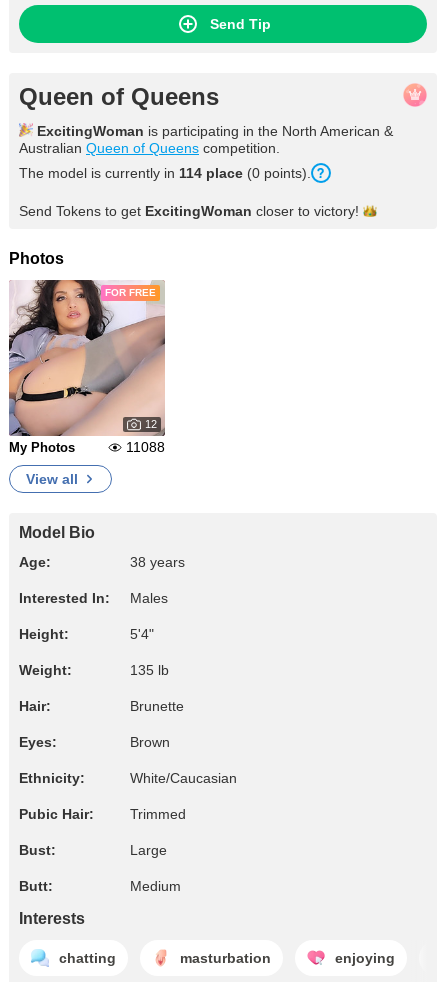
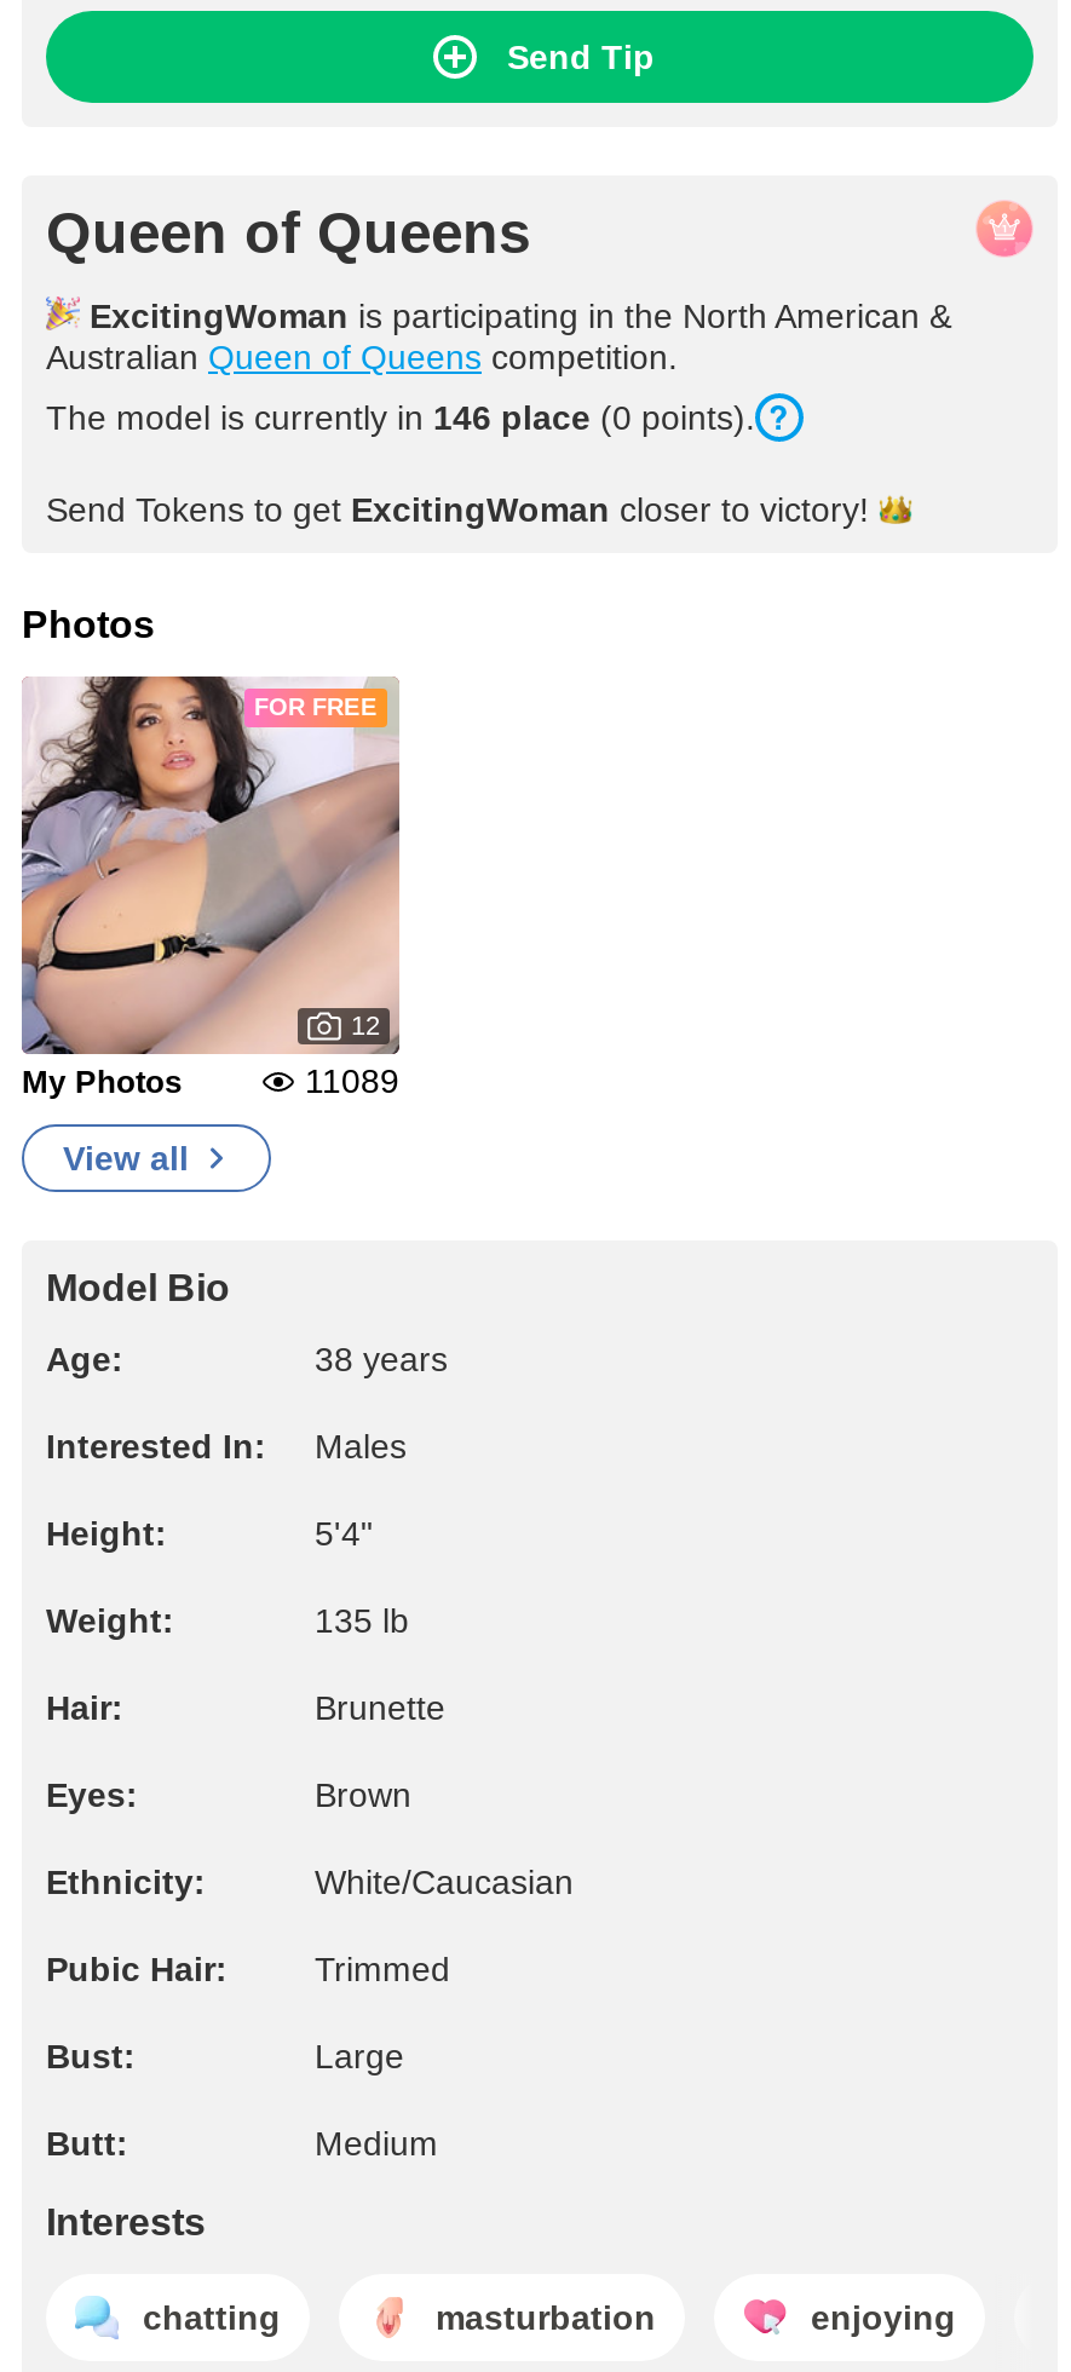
- The model is currently in 114 place (0 points).
+ The model is currently in 146 place (0 points).

- 11088
+ 11089
